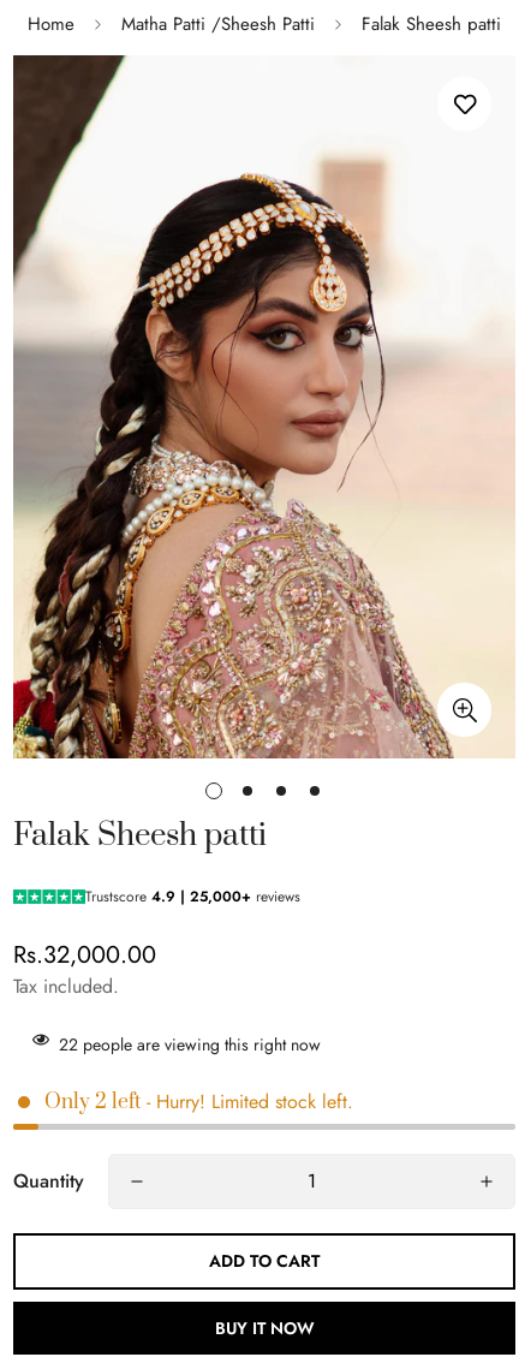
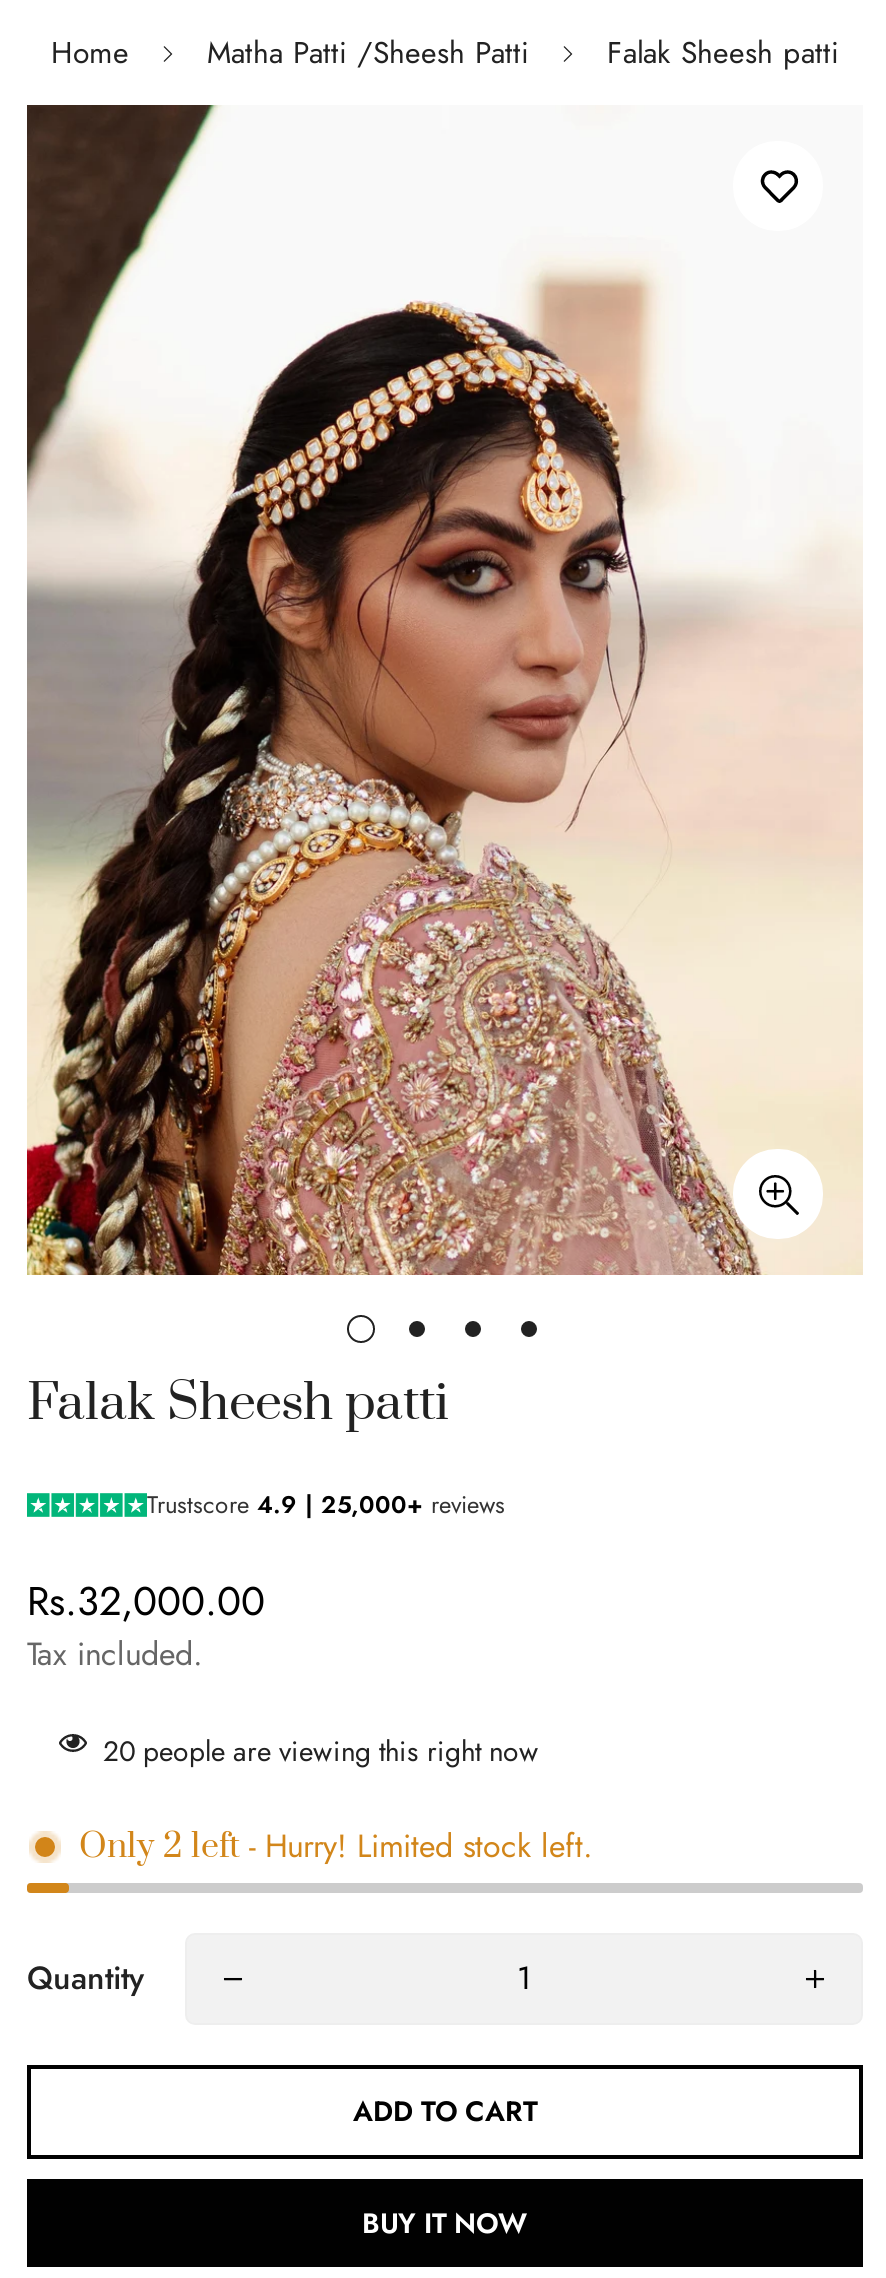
- 22 people are viewing this right now
+ 20 people are viewing this right now
